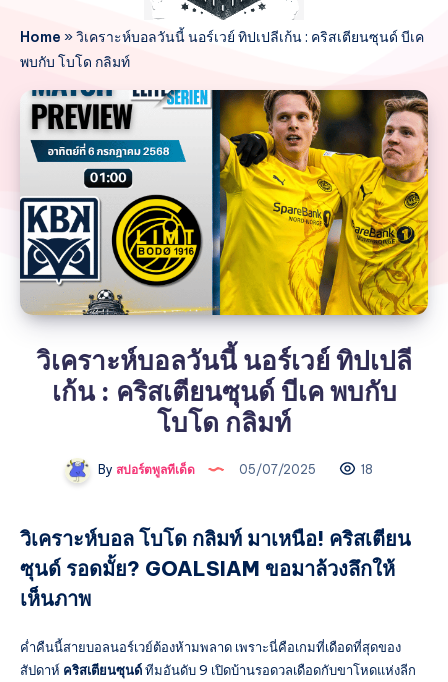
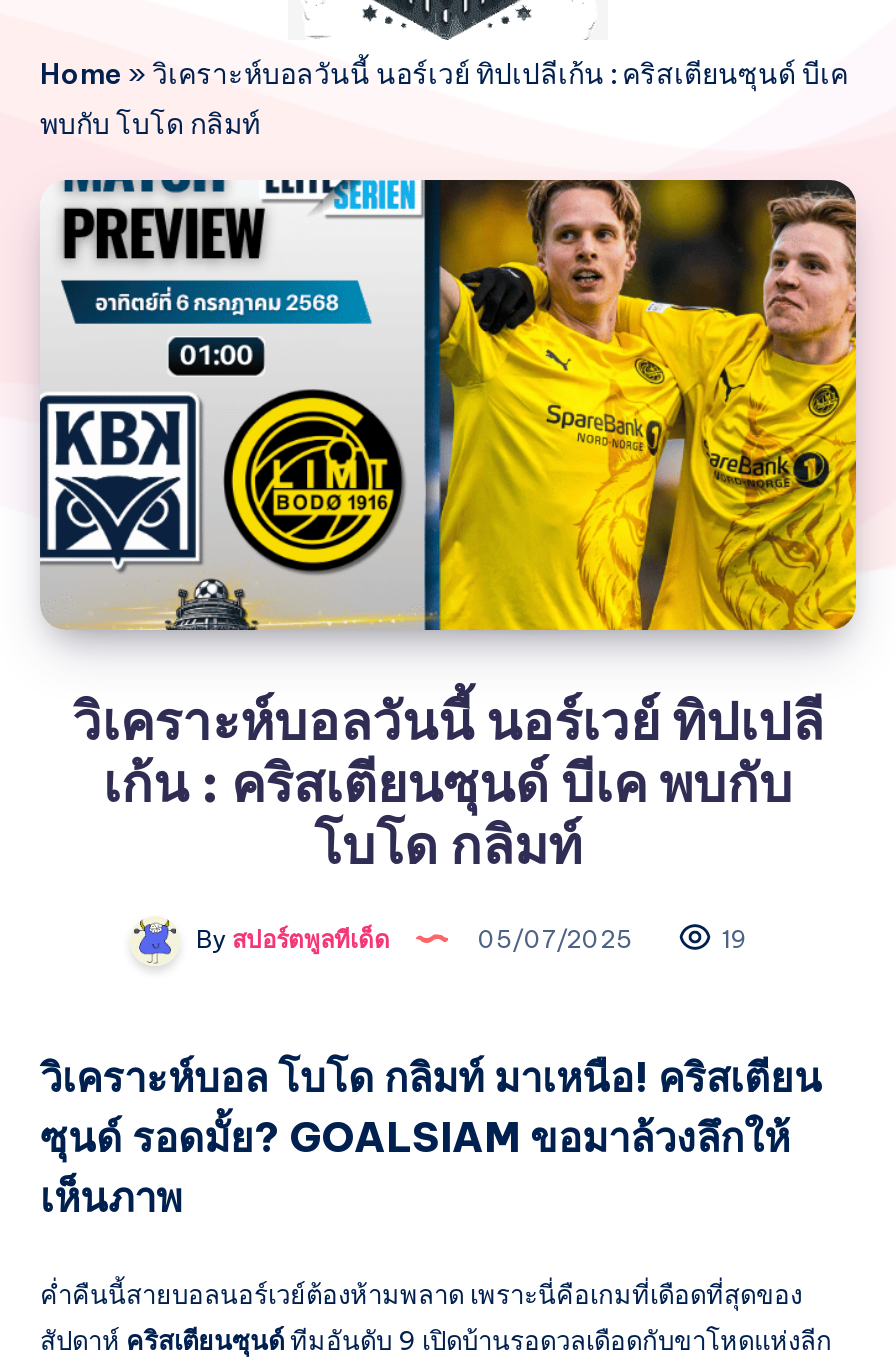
- 18
+ 19
